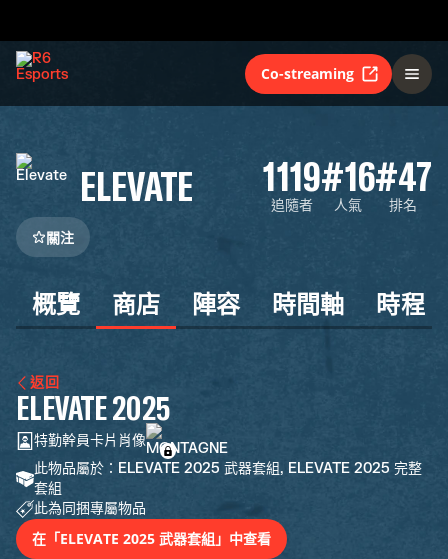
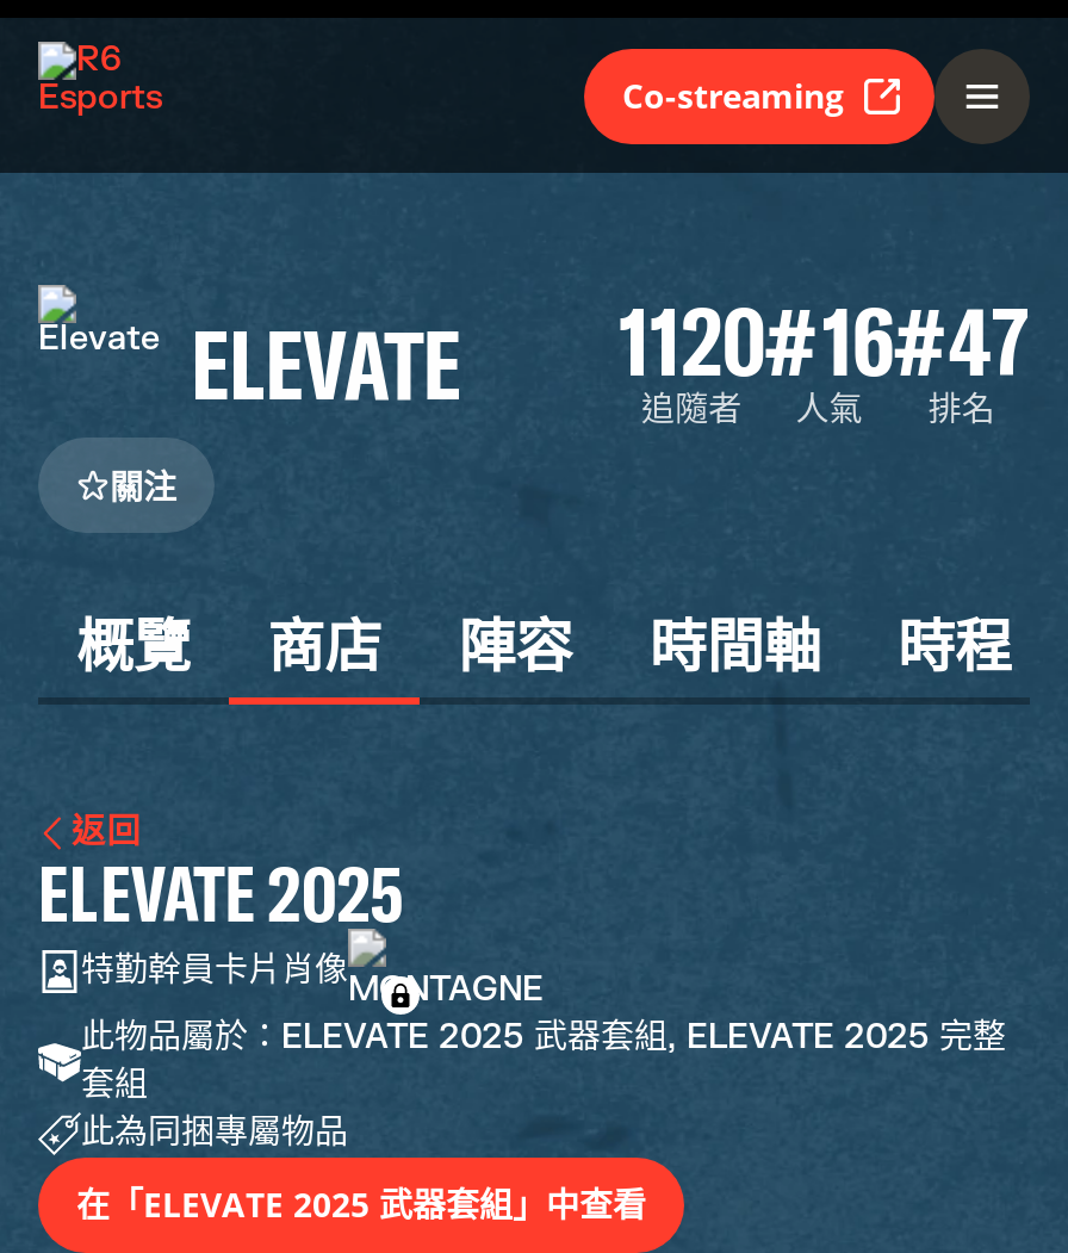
- ELEVATE 1119 #16 #47
+ ELEVATE 1120 #16 #47
